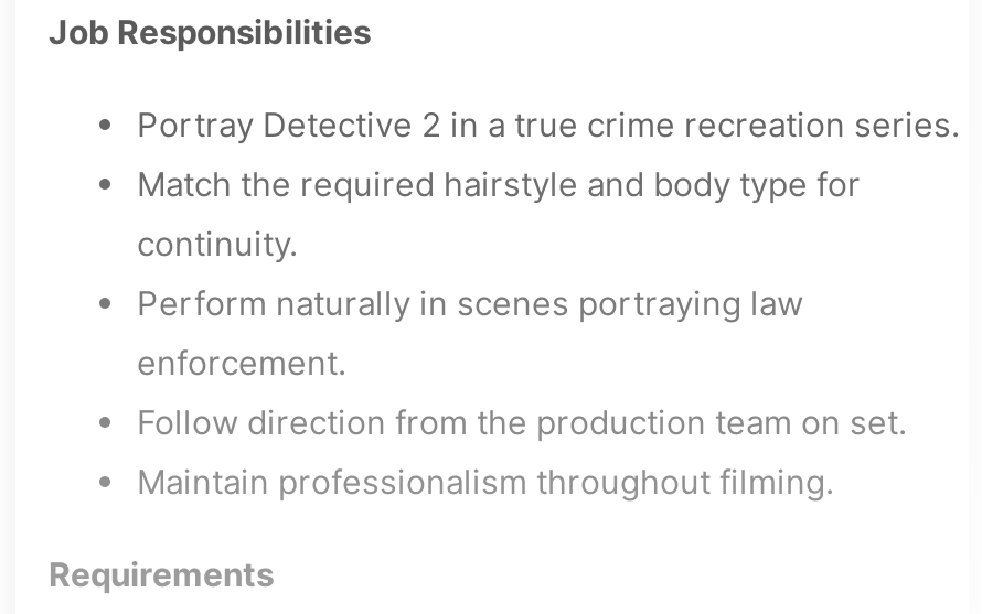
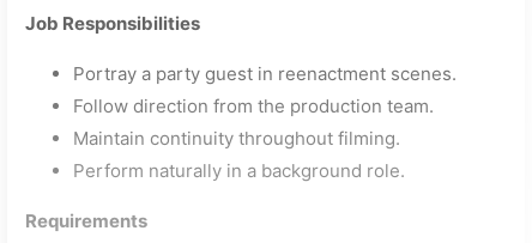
- Portray Detective 2 in a true crime recreation series.
- Match the required hairstyle and body type for
- continuity.
- Perform naturally in scenes portraying law
- enforcement.
- Follow direction from the production team on set.
- Maintain professionalism throughout filming.
+ Portray a party guest in reenactment scenes.
+ Follow direction from the production team.
+ Maintain continuity throughout filming.
+ Perform naturally in a background role.
